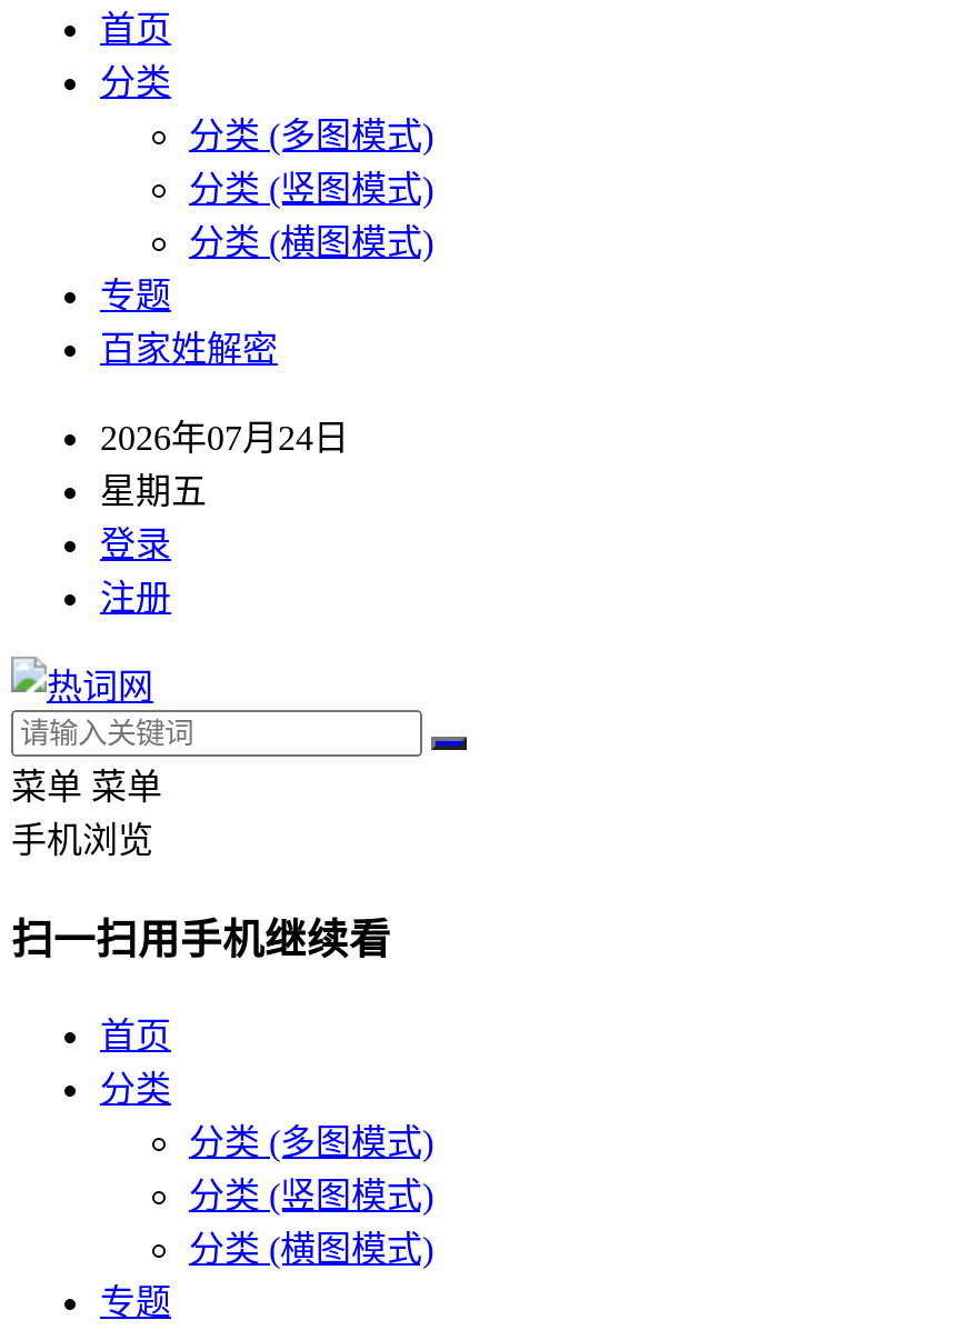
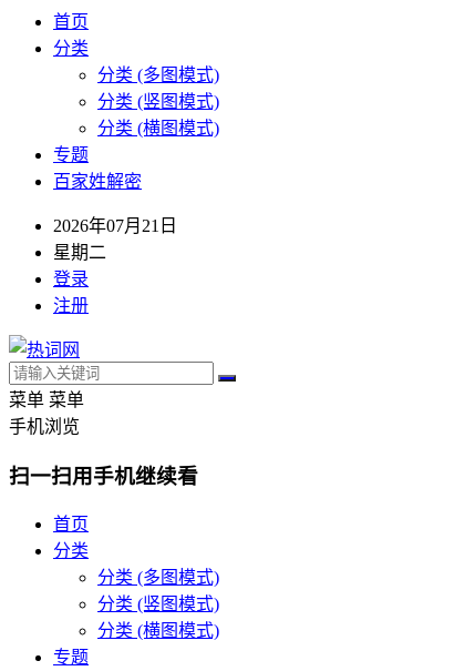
- 2026年07月24日
+ 2026年07月21日

- 星期五
+ 星期二
